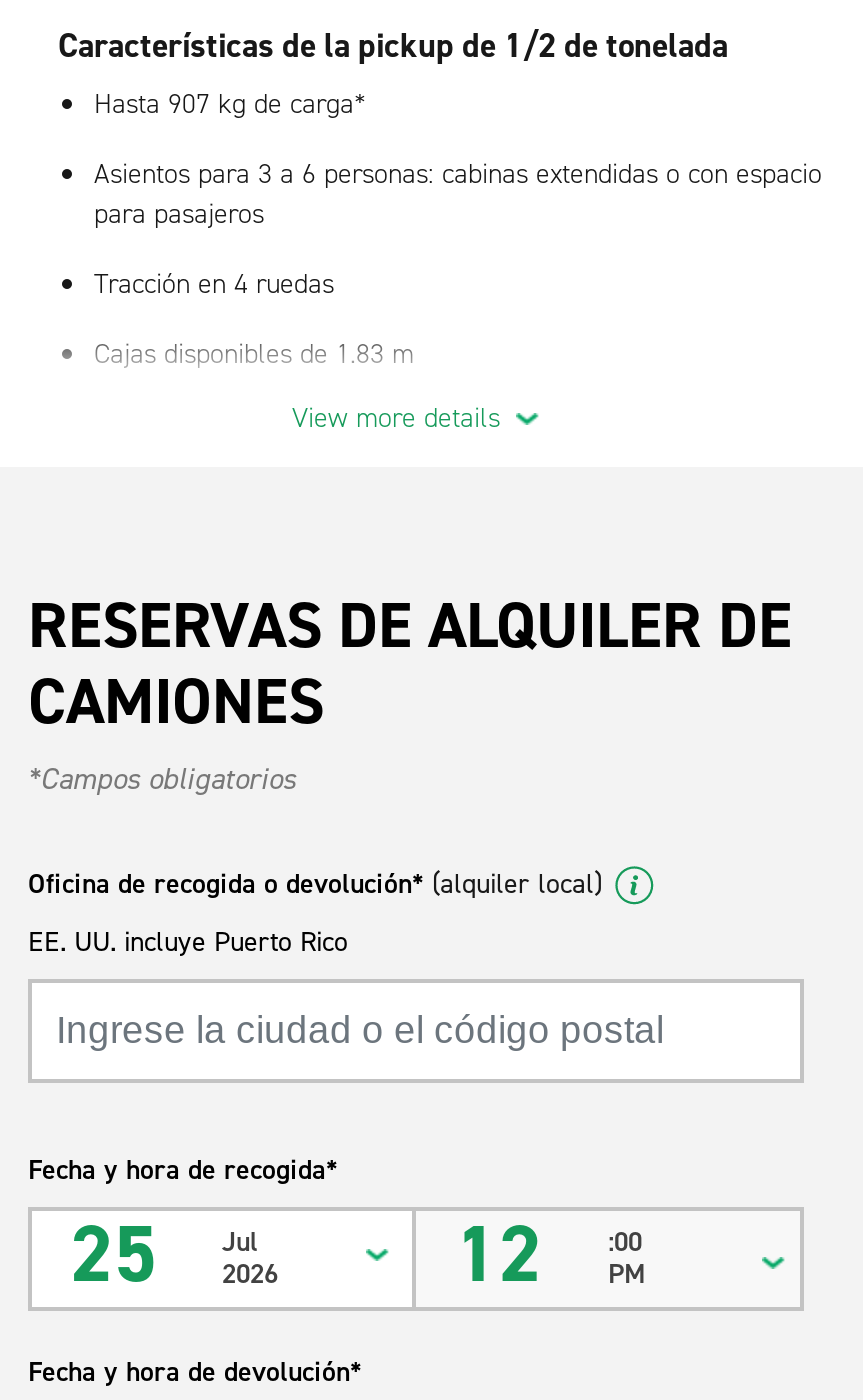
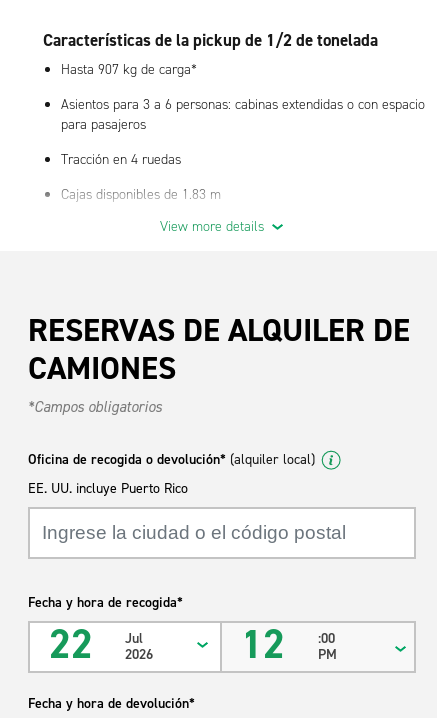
- 25 Jul 2026
+ 22 Jul 2026
